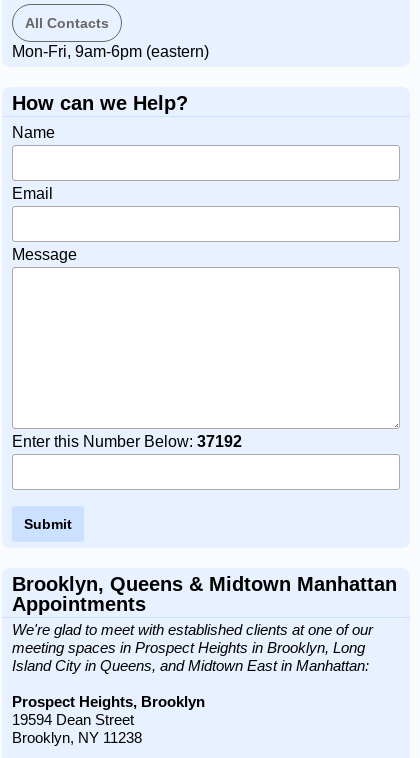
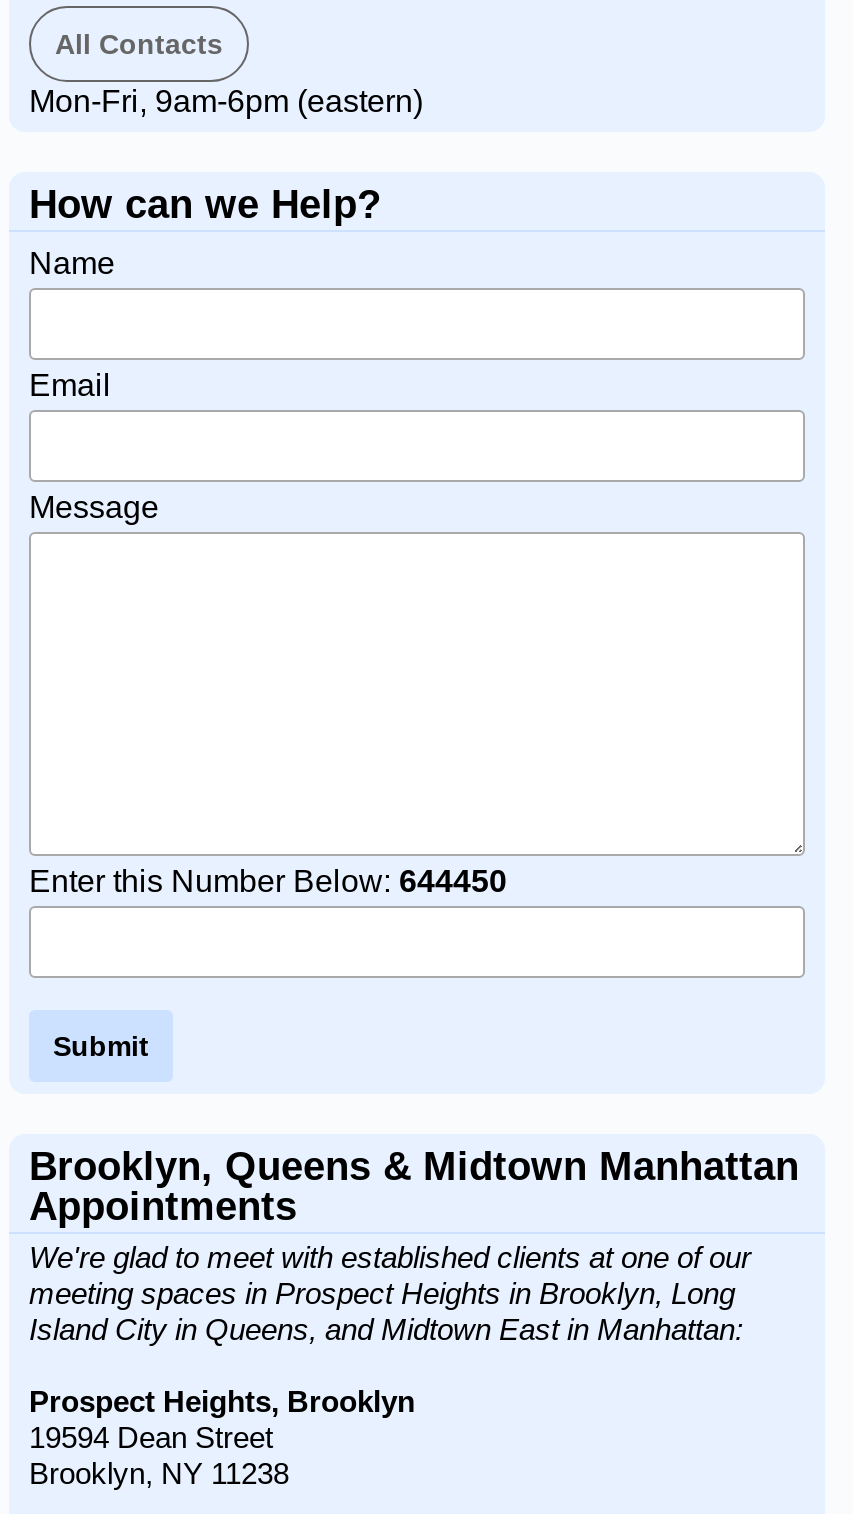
- Enter this Number Below: 37192
+ Enter this Number Below: 644450
